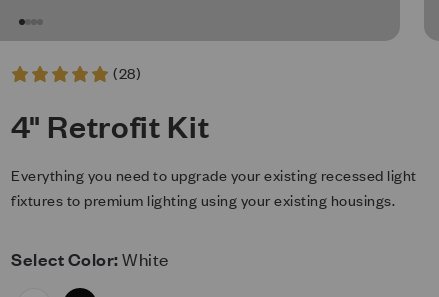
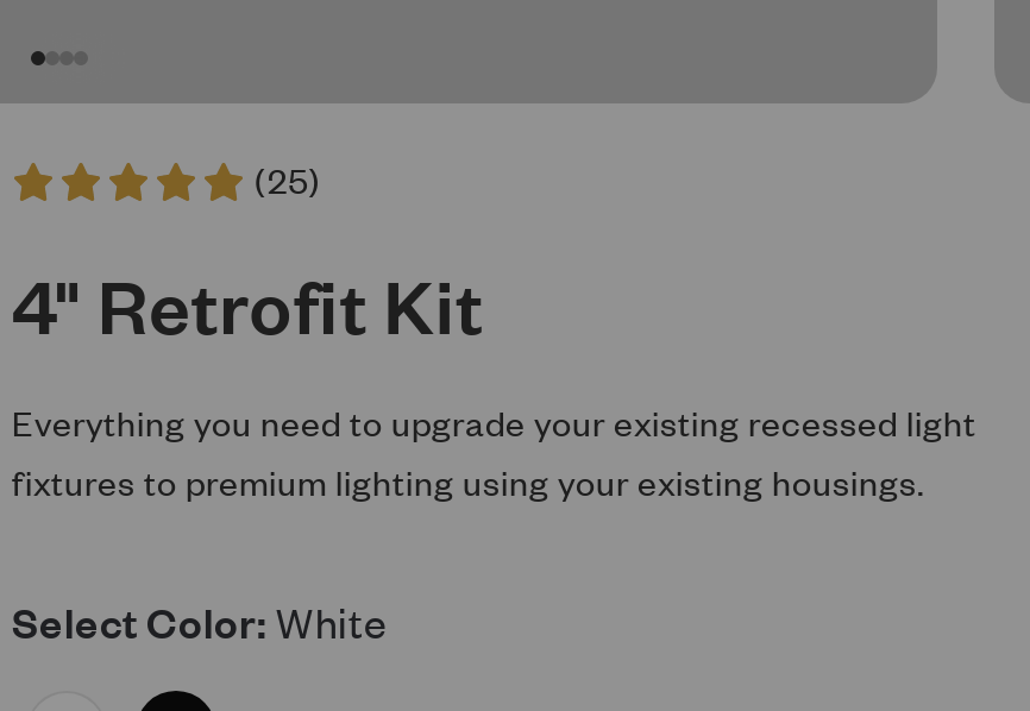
- (28)
+ (25)
